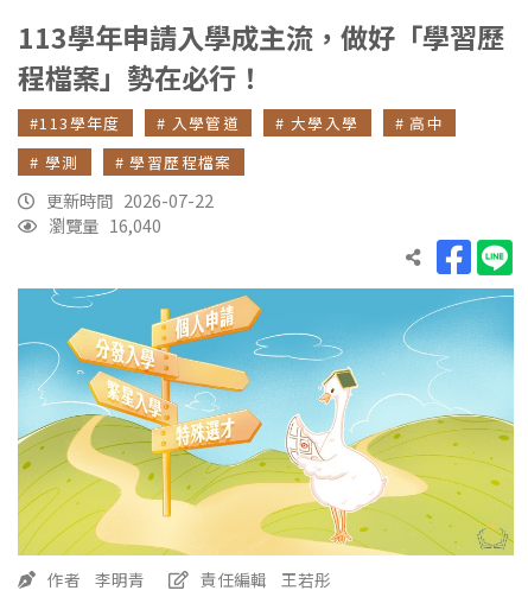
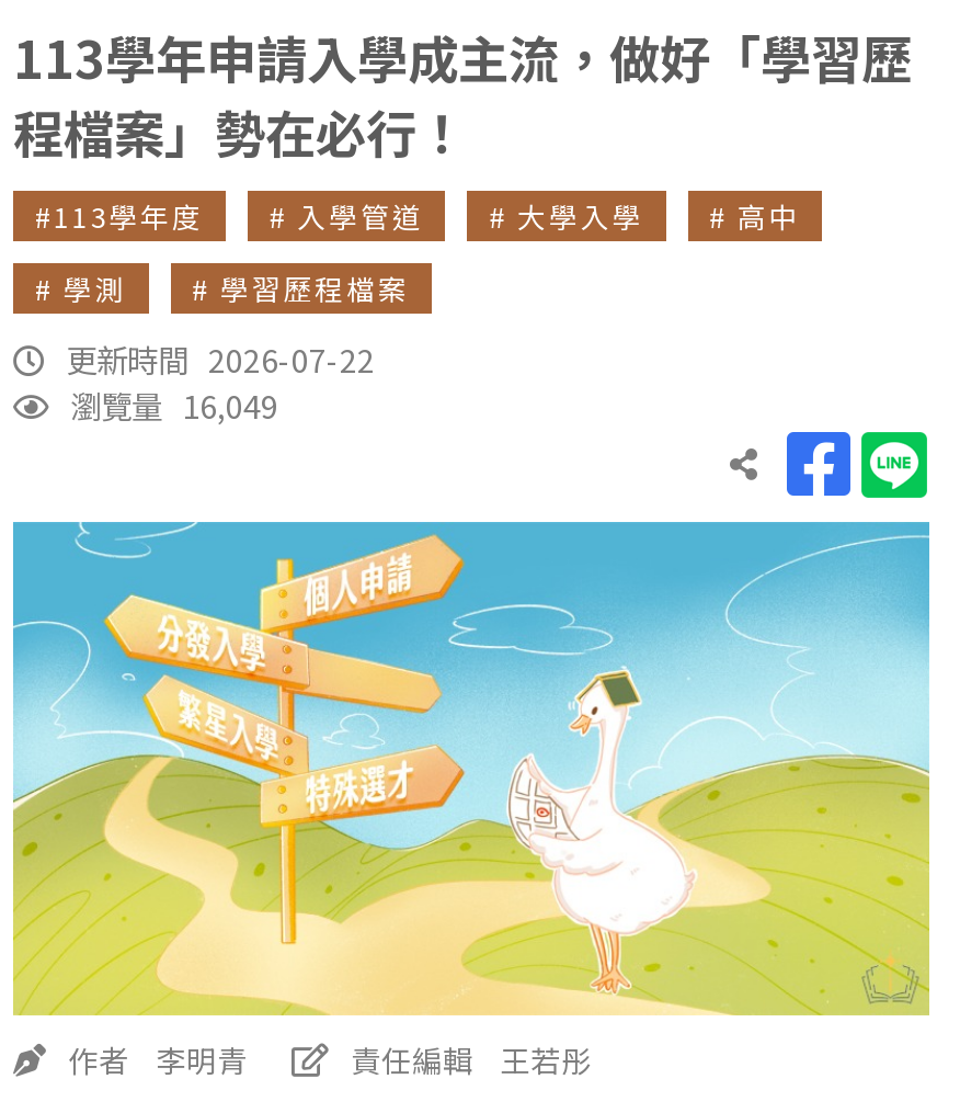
- 瀏覽量 16,040
+ 瀏覽量 16,049
